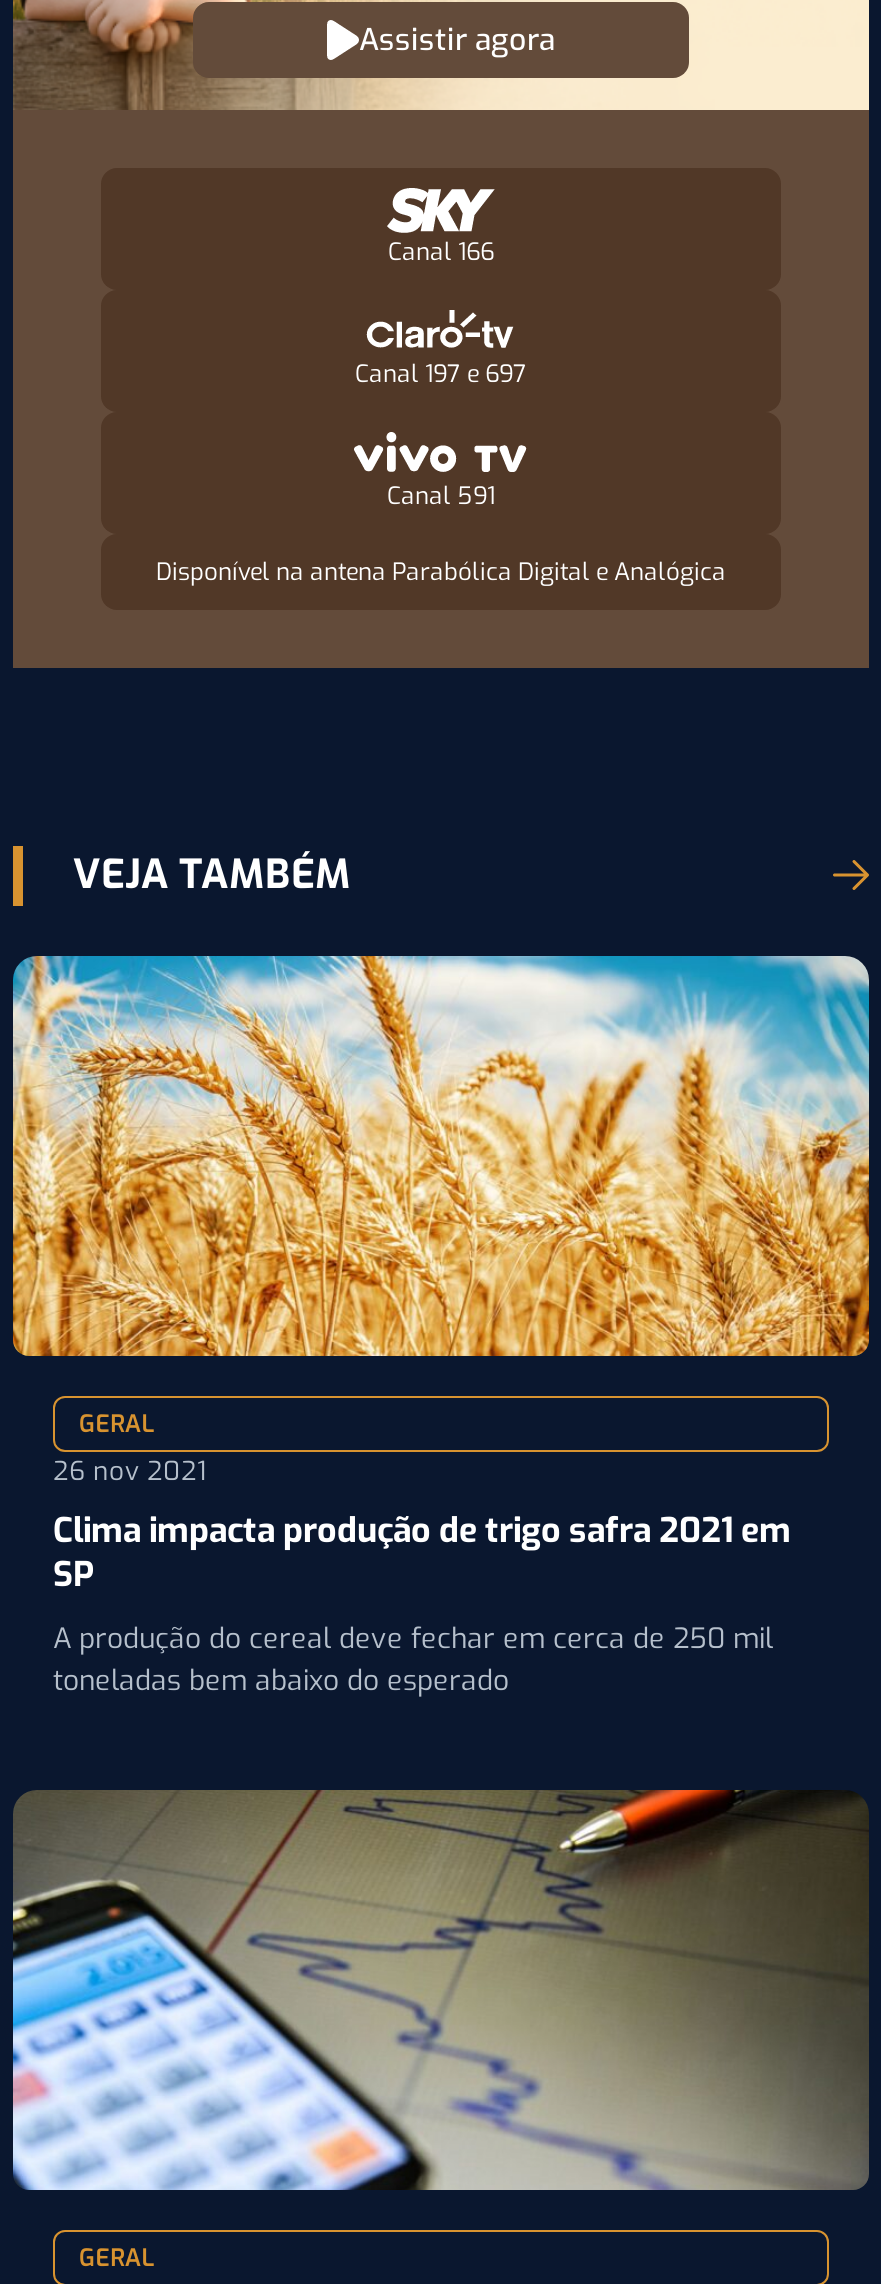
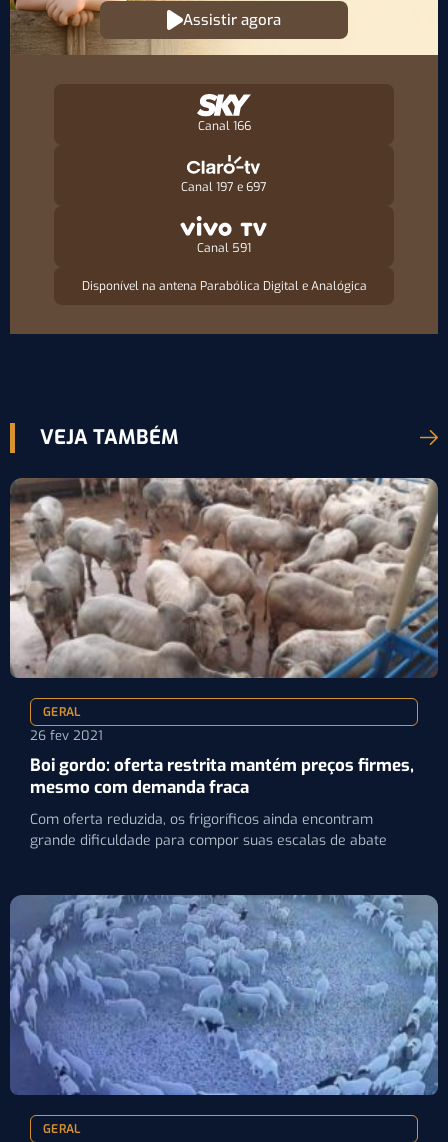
- [image]
+ [image]

- 26 nov 2021
- Clima impacta produção de trigo safra 2021 em
- SP
+ 26 fev 2021
+ Boi gordo: oferta restrita mantém preços firmes,
+ mesmo com demanda fraca

- A produção do cereal deve fechar em cerca de 250 mil
- toneladas bem abaixo do esperado
+ Com oferta reduzida, os frigoríficos ainda encontram
+ grande dificuldade para compor suas escalas de abate

- [image]
+ [image]
